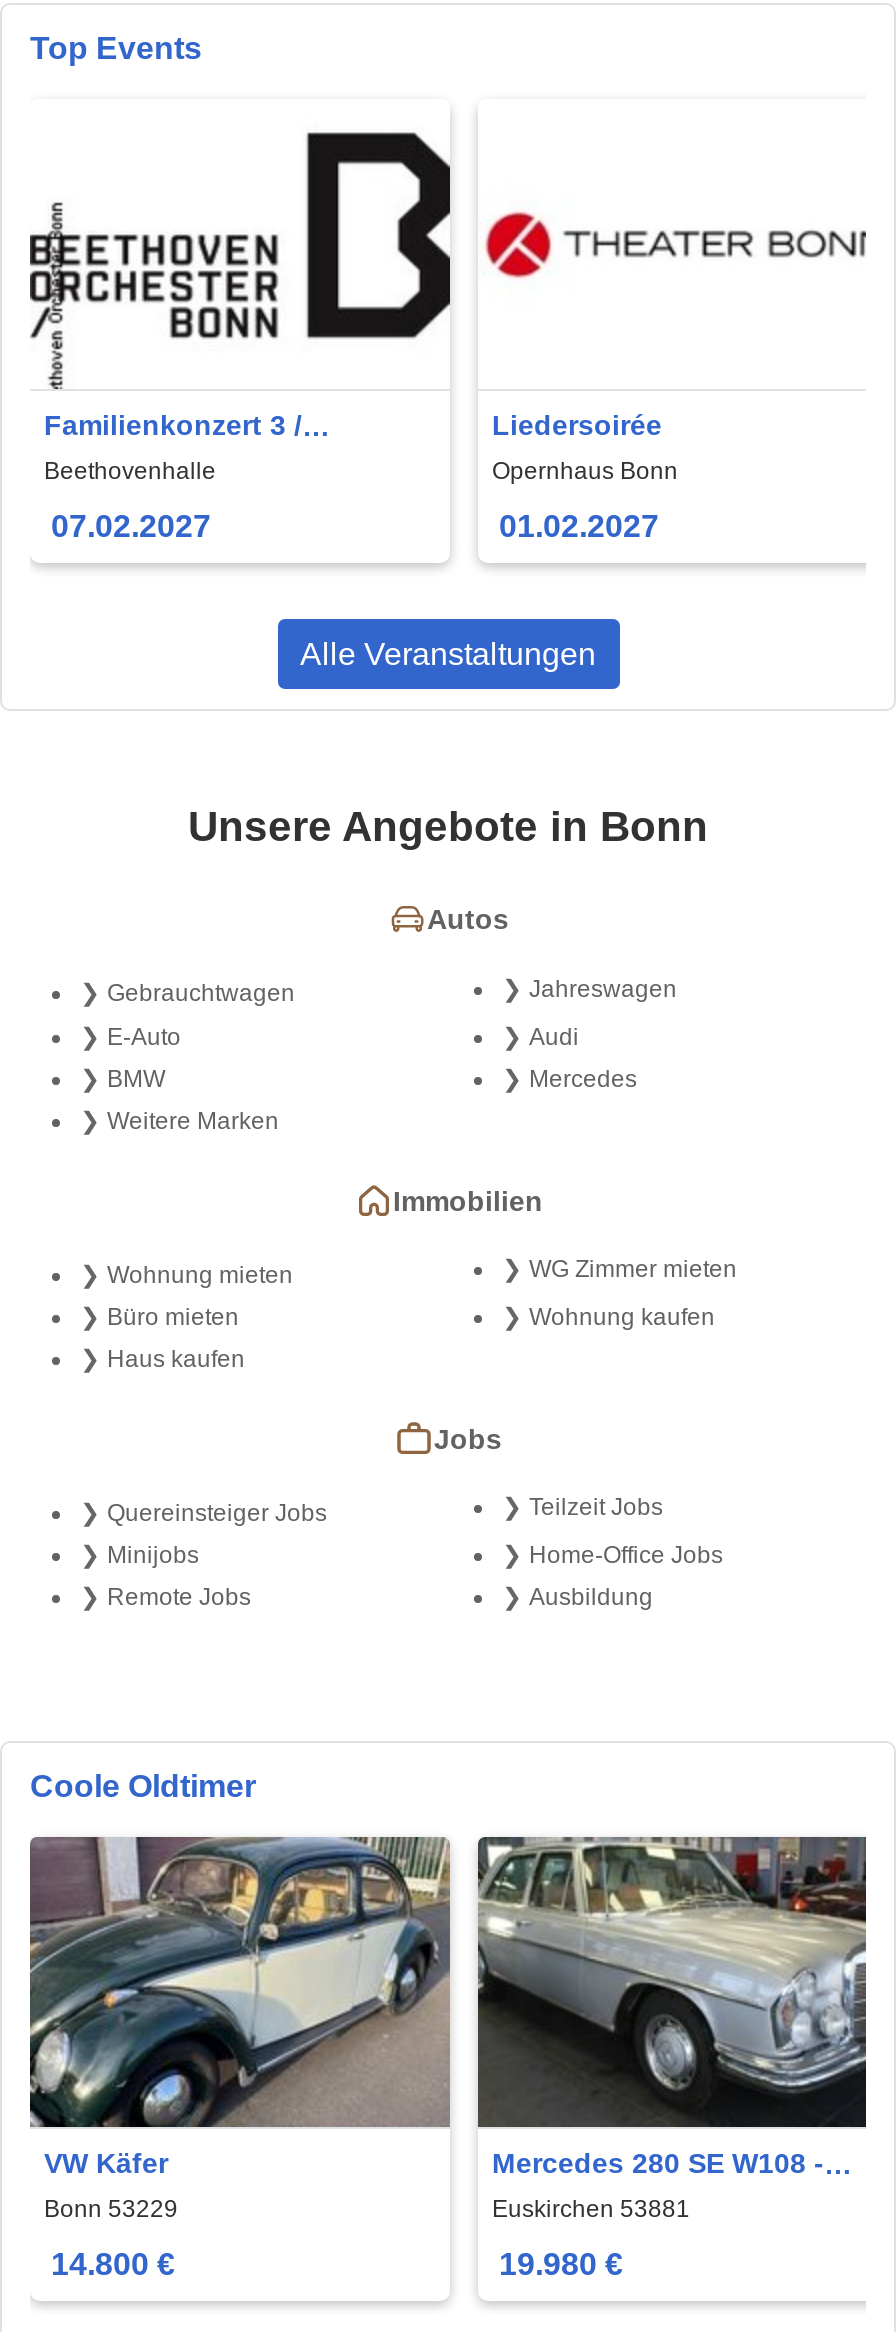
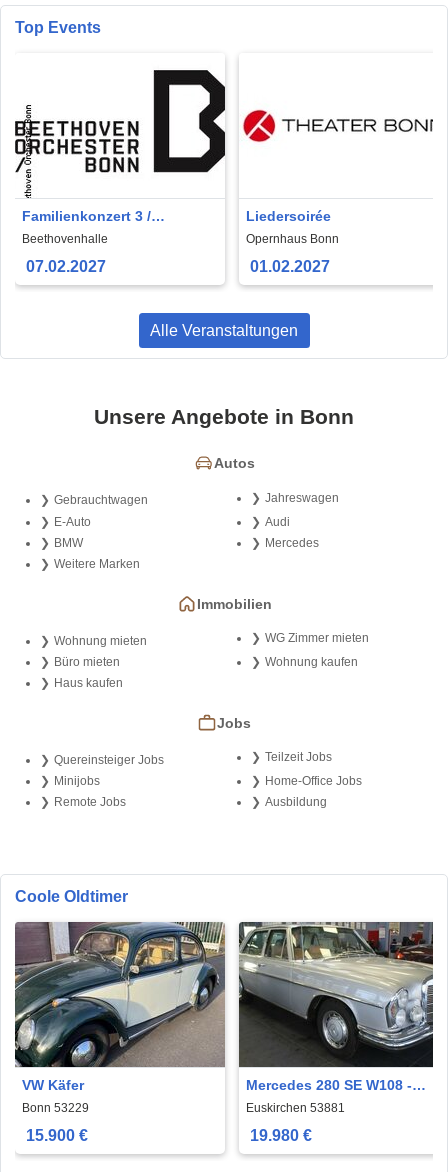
- 14.800 €
+ 15.900 €
